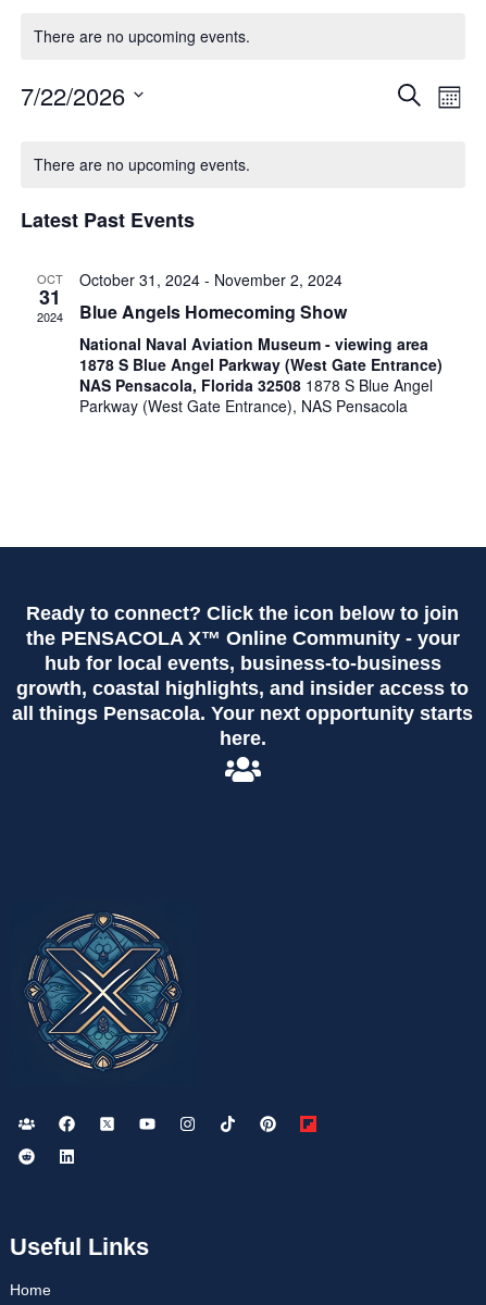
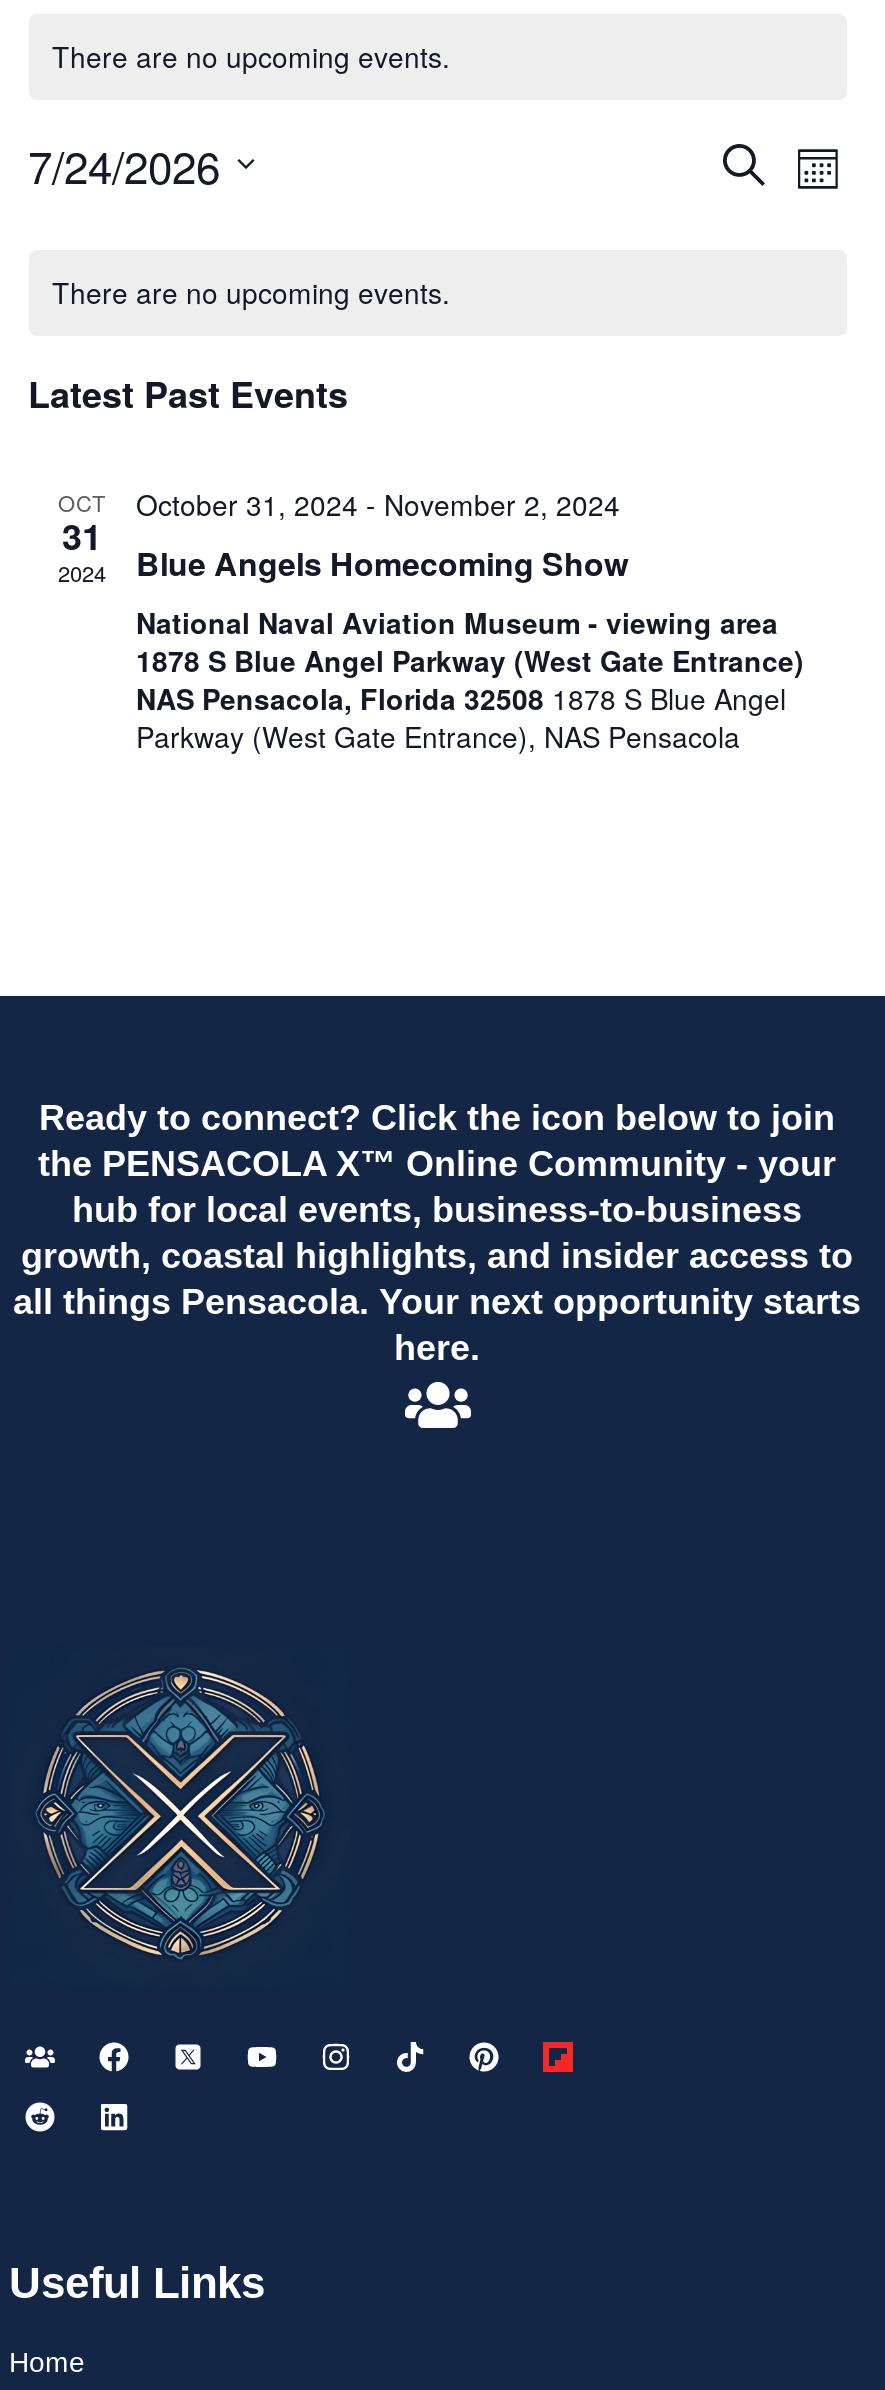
- 7/22/2026
+ 7/24/2026
